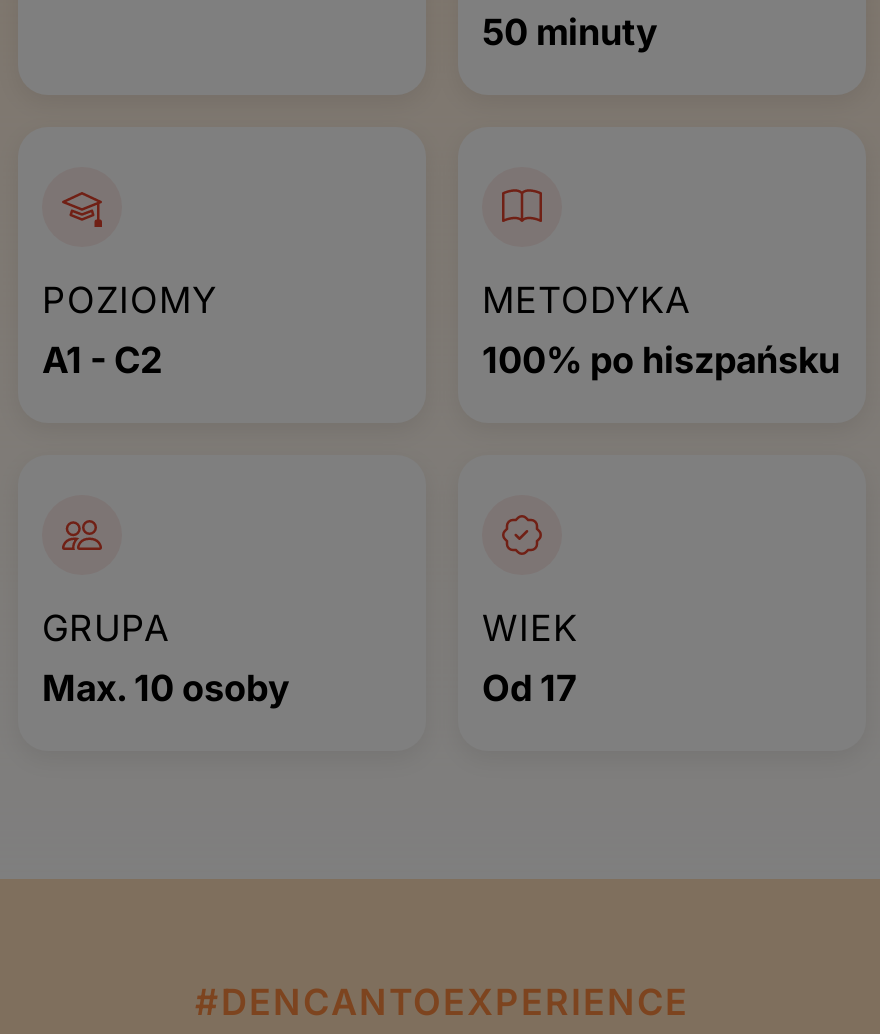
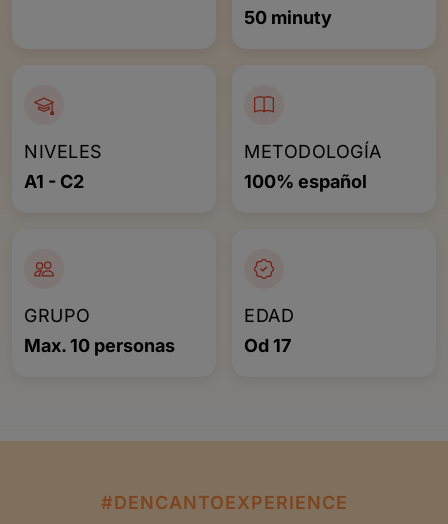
- POZIOMY
+ NIVELES

- METODYKA
- 100% po hiszpańsku
+ METODOLOGÍA
+ 100% español

- GRUPA
- Max. 10 osoby
+ GRUPO
+ Max. 10 personas

- WIEK
+ EDAD
